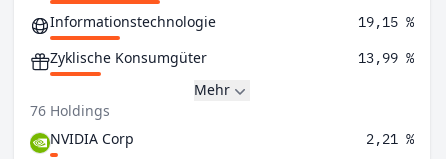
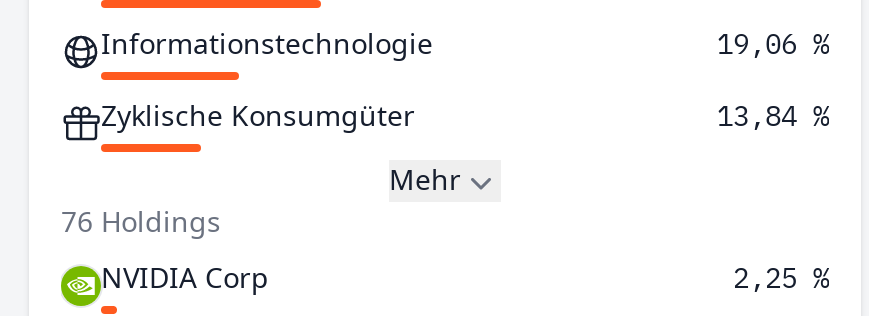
- 19,15 %
+ 19,06 %

- 13,99 %
+ 13,84 %

- 2,21 %
+ 2,25 %
